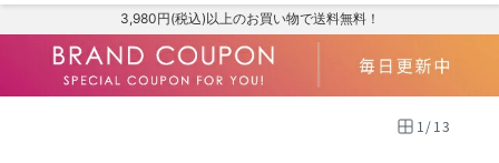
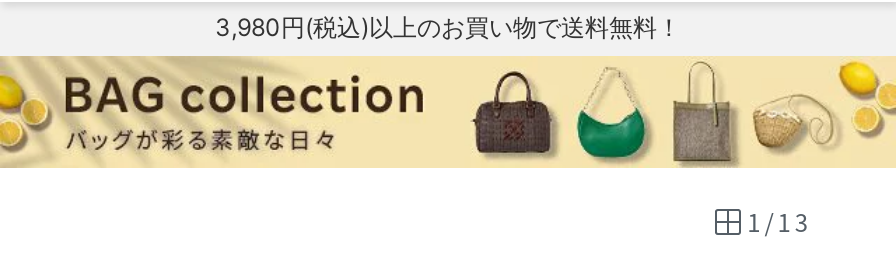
- [image]
+ [image]
